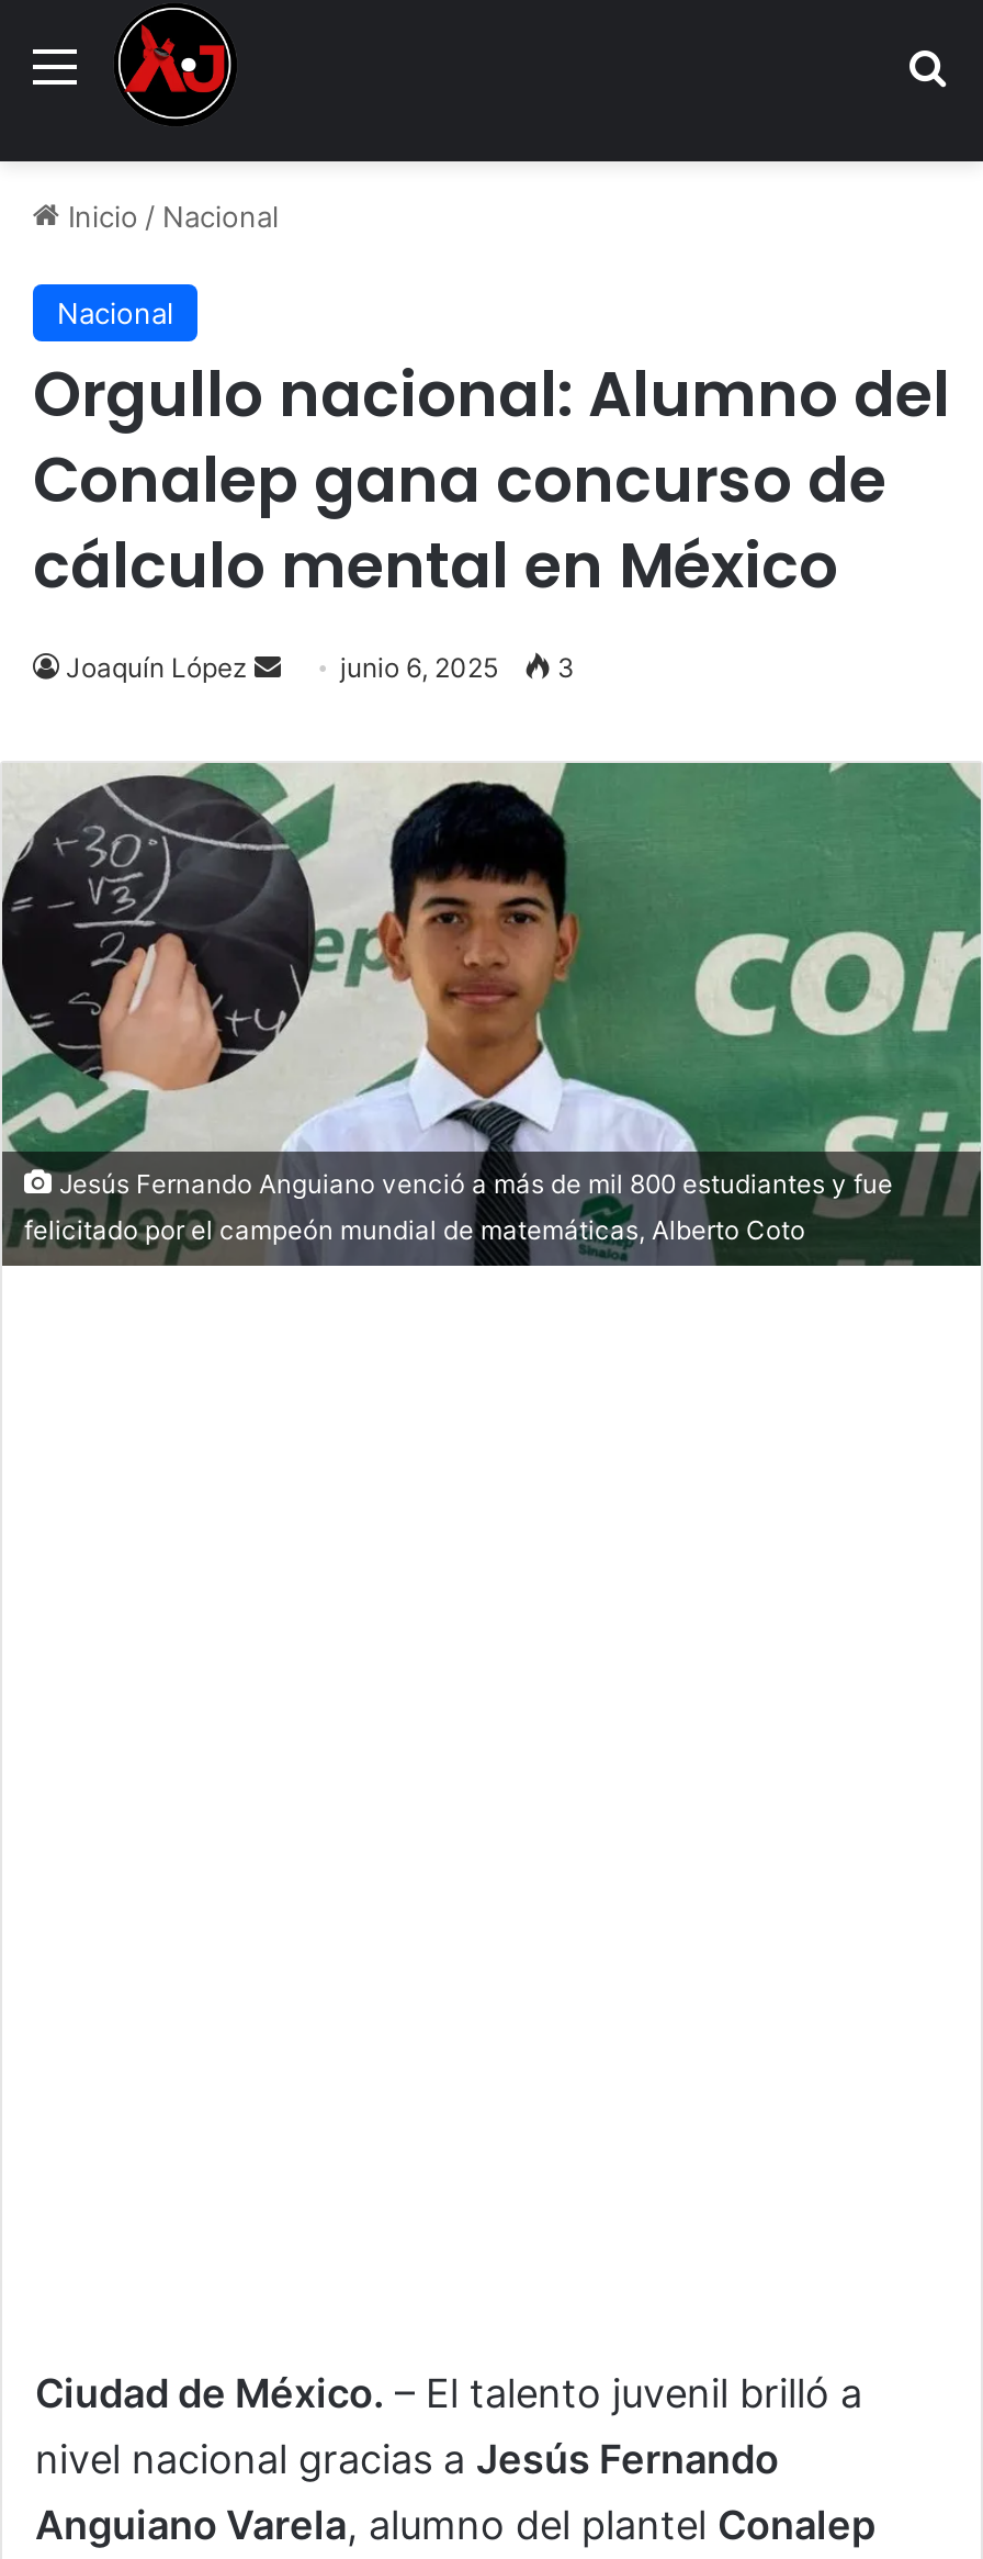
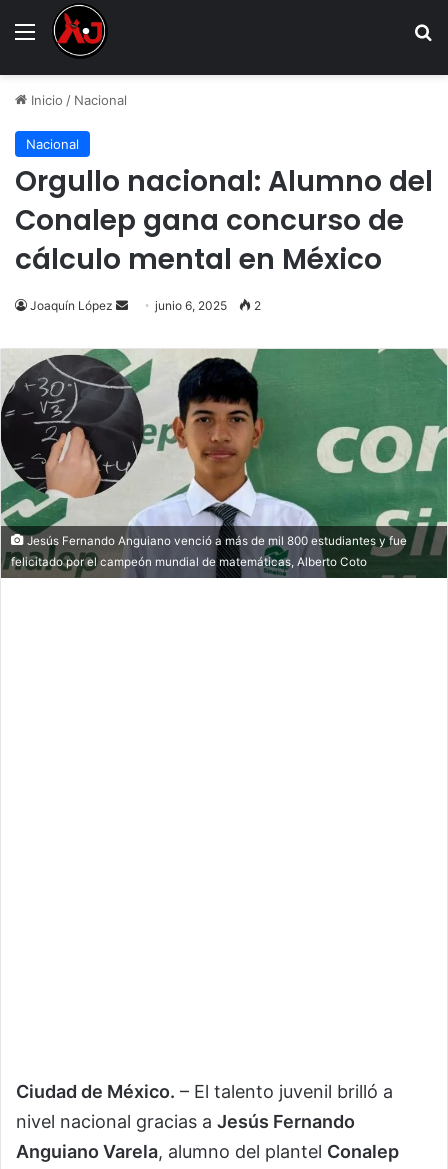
- 3
+ 2
